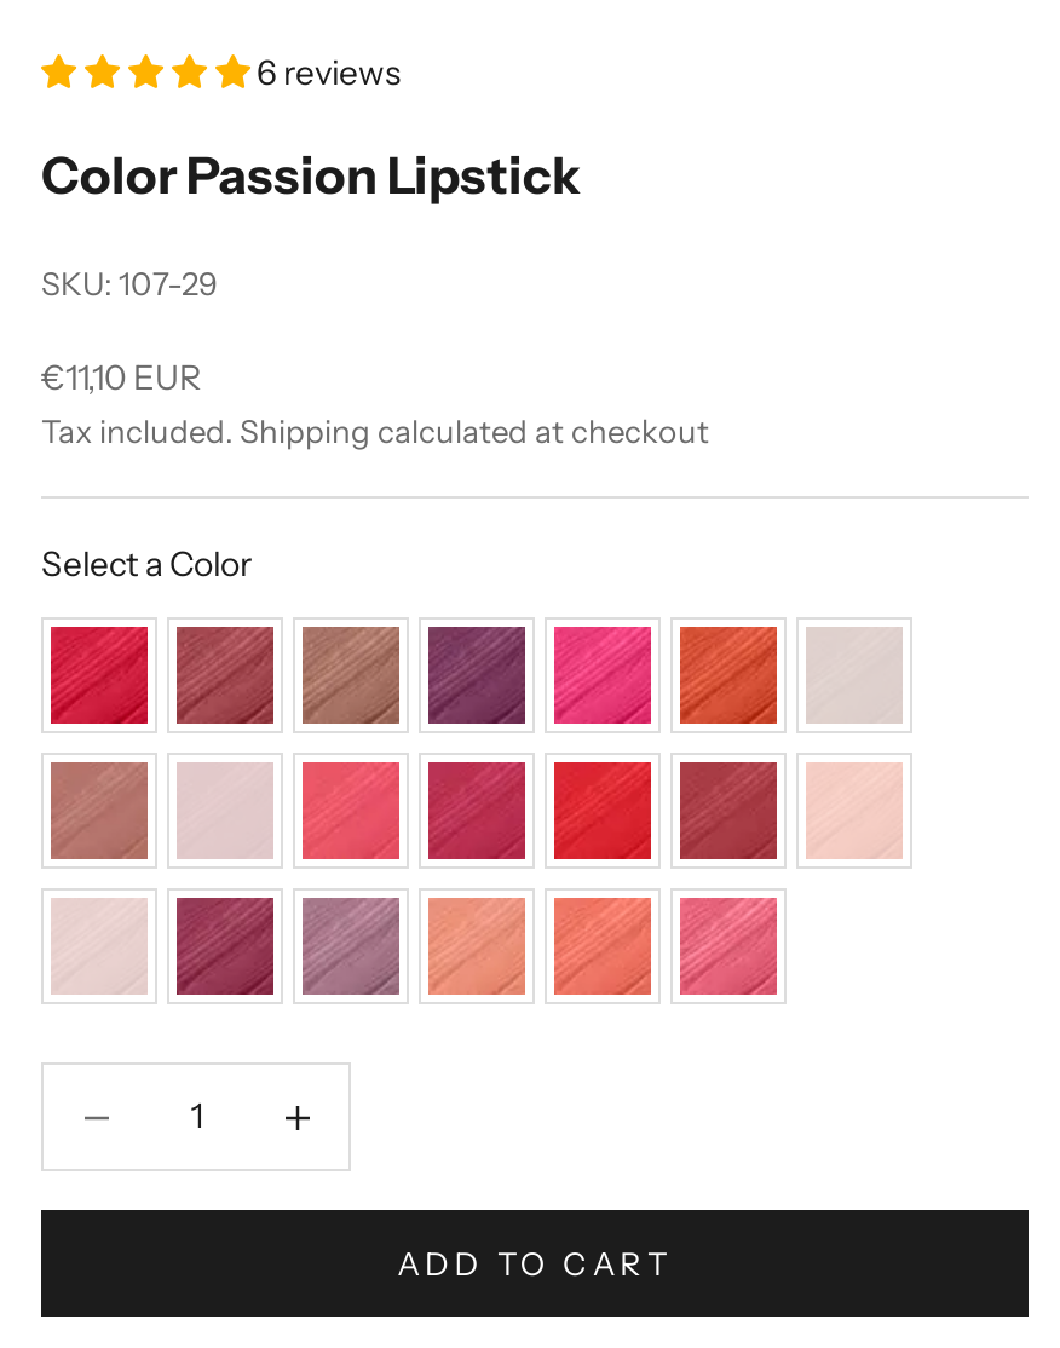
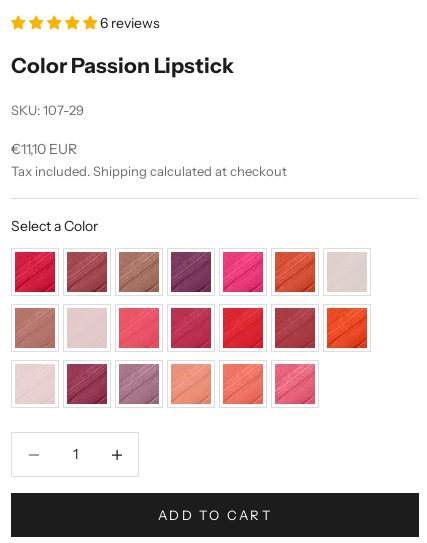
+ [image]
